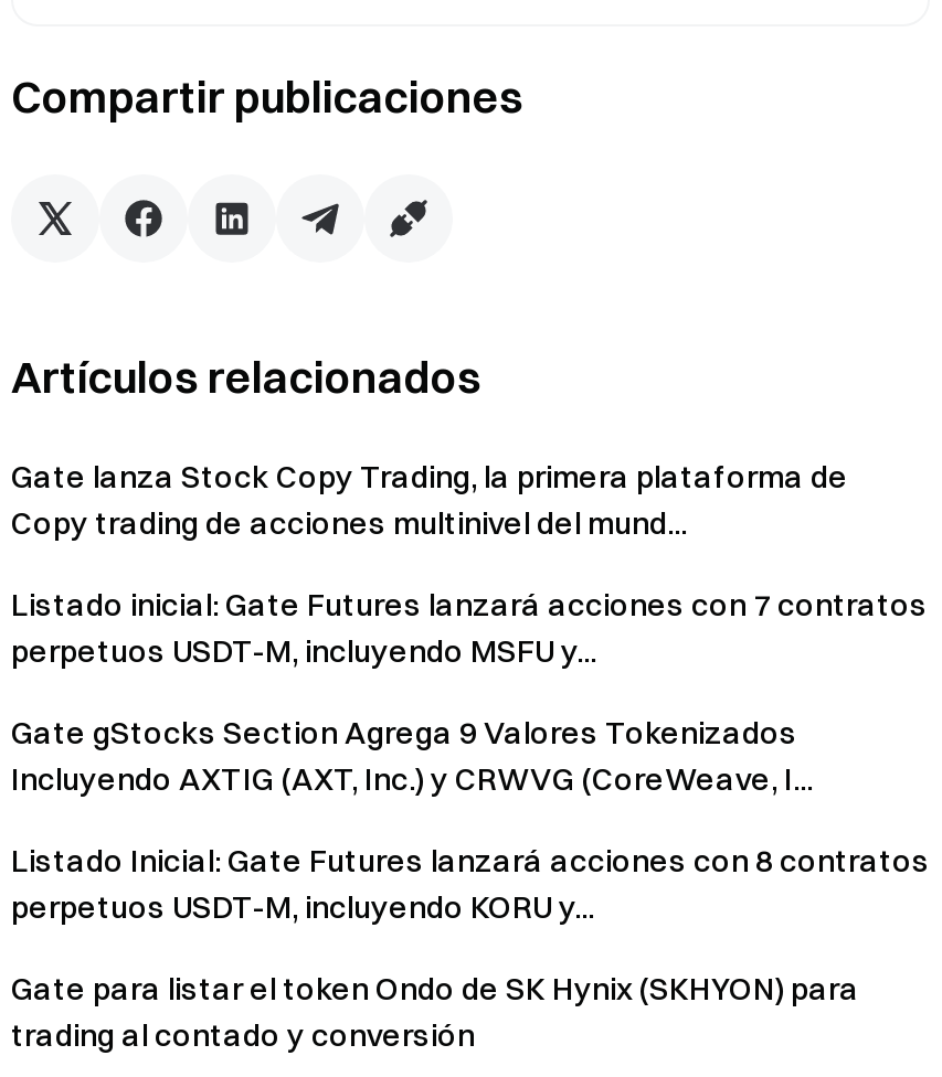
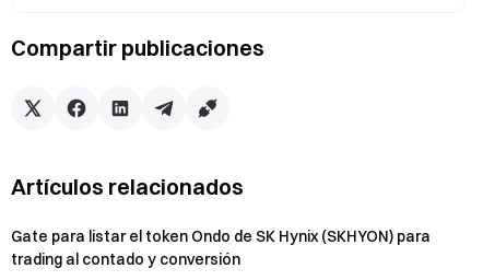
- Gate lanza Stock Copy Trading, la primera plataforma de
- Copy trading de acciones multinivel del mund...
- Listado inicial: Gate Futures lanzará acciones con 7 contratos
- perpetuos USDT-M, incluyendo MSFU y...
- Gate gStocks Section Agrega 9 Valores Tokenizados
- Incluyendo AXTIG (AXT, Inc.) y CRWVG (CoreWeave, I...
- Listado Inicial: Gate Futures lanzará acciones con 8 contratos
- perpetuos USDT-M, incluyendo KORU y...
